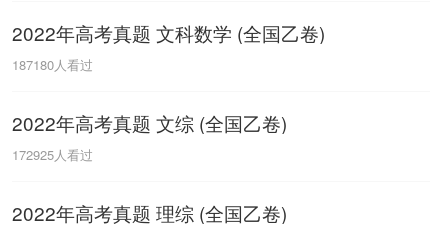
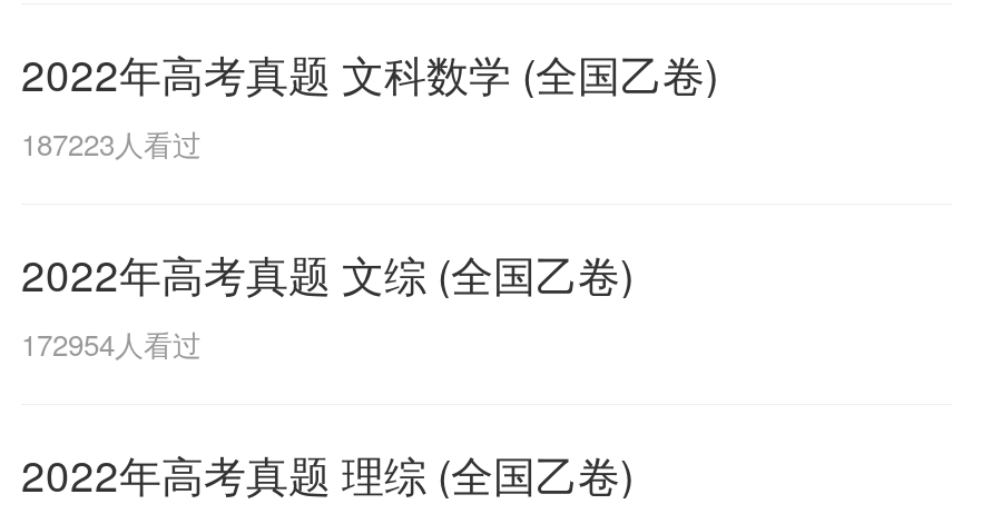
- 187180人看过
+ 187223人看过

- 172925人看过
+ 172954人看过
